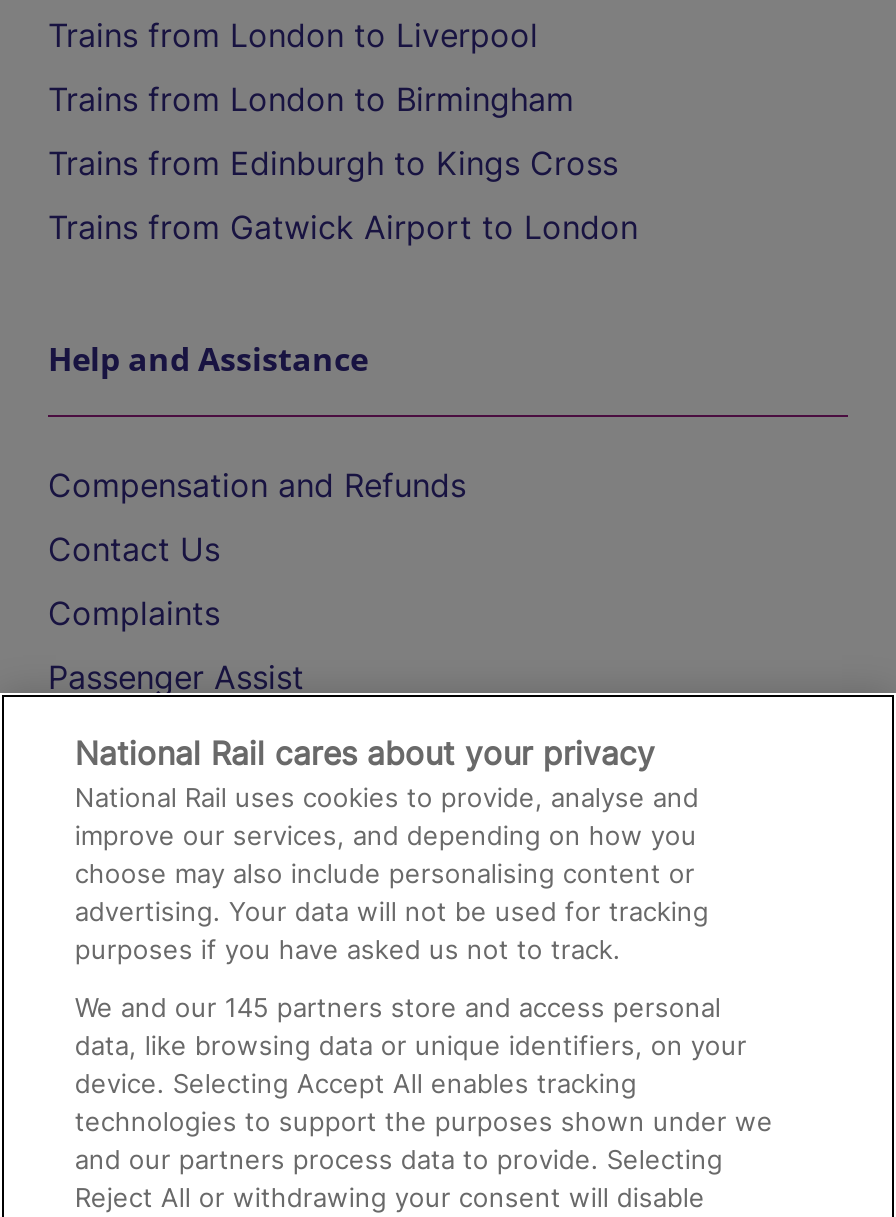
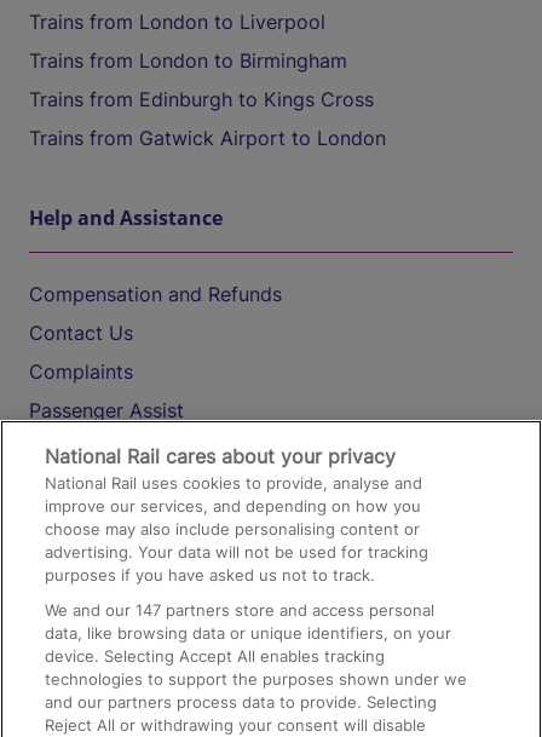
- We and our 145 partners store and access personal
+ We and our 147 partners store and access personal
